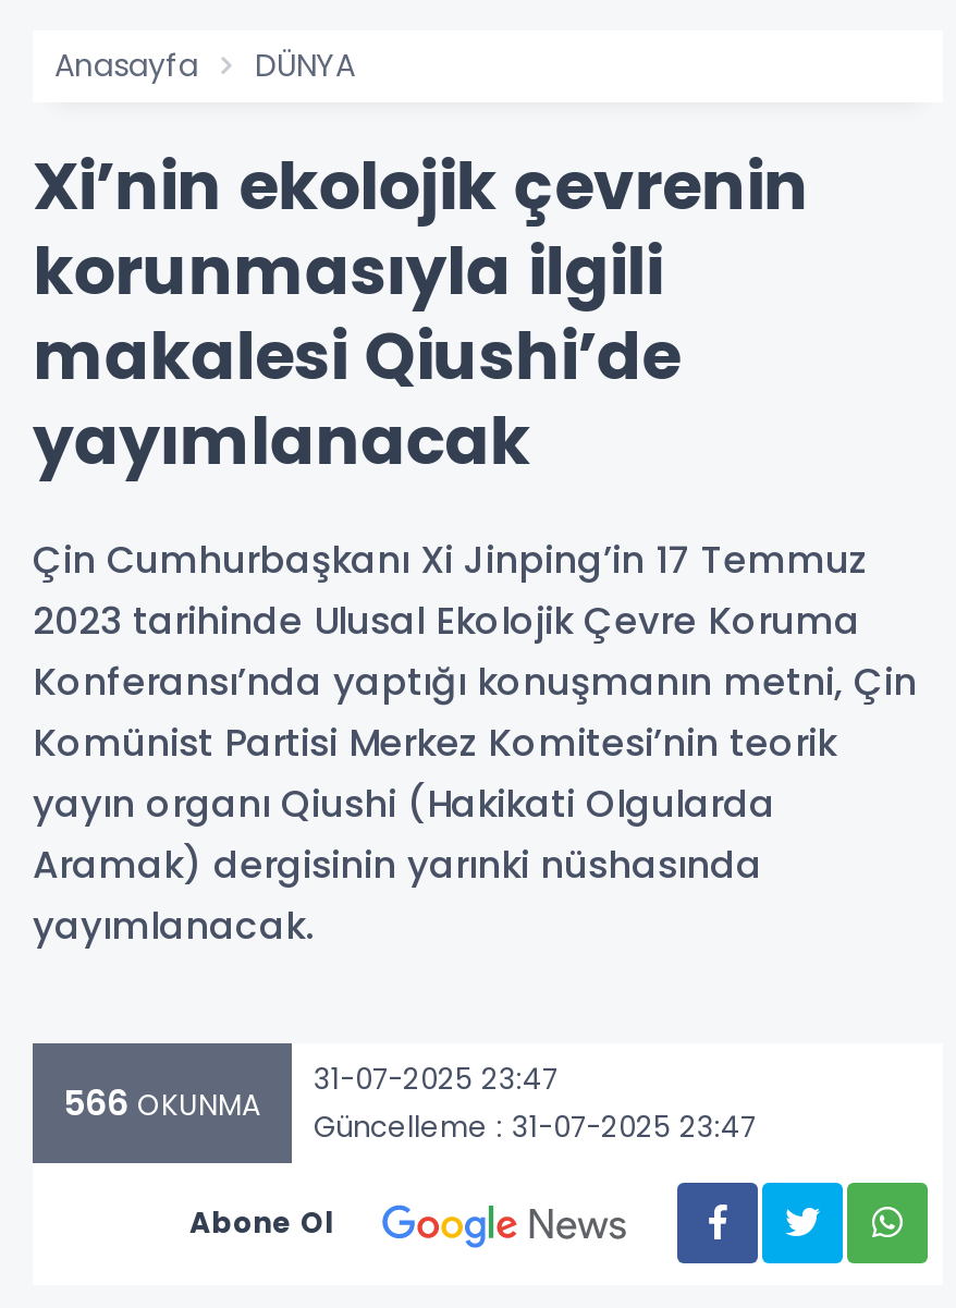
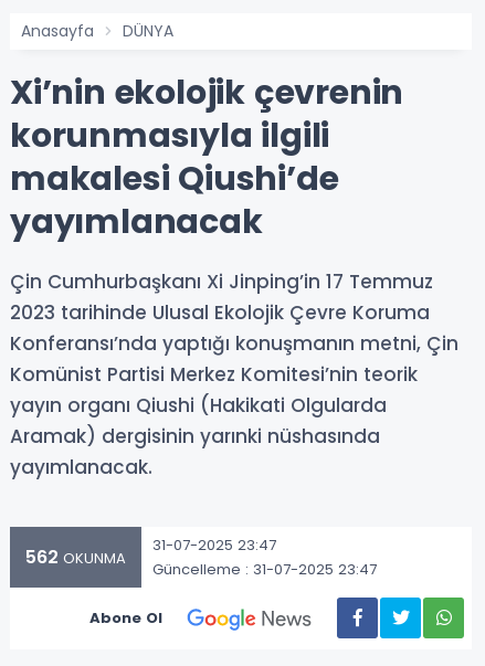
- 566 OKUNMA 31-07-2025 23:47 Güncelleme : 31-07-2025 23:47
+ 562 OKUNMA 31-07-2025 23:47 Güncelleme : 31-07-2025 23:47
